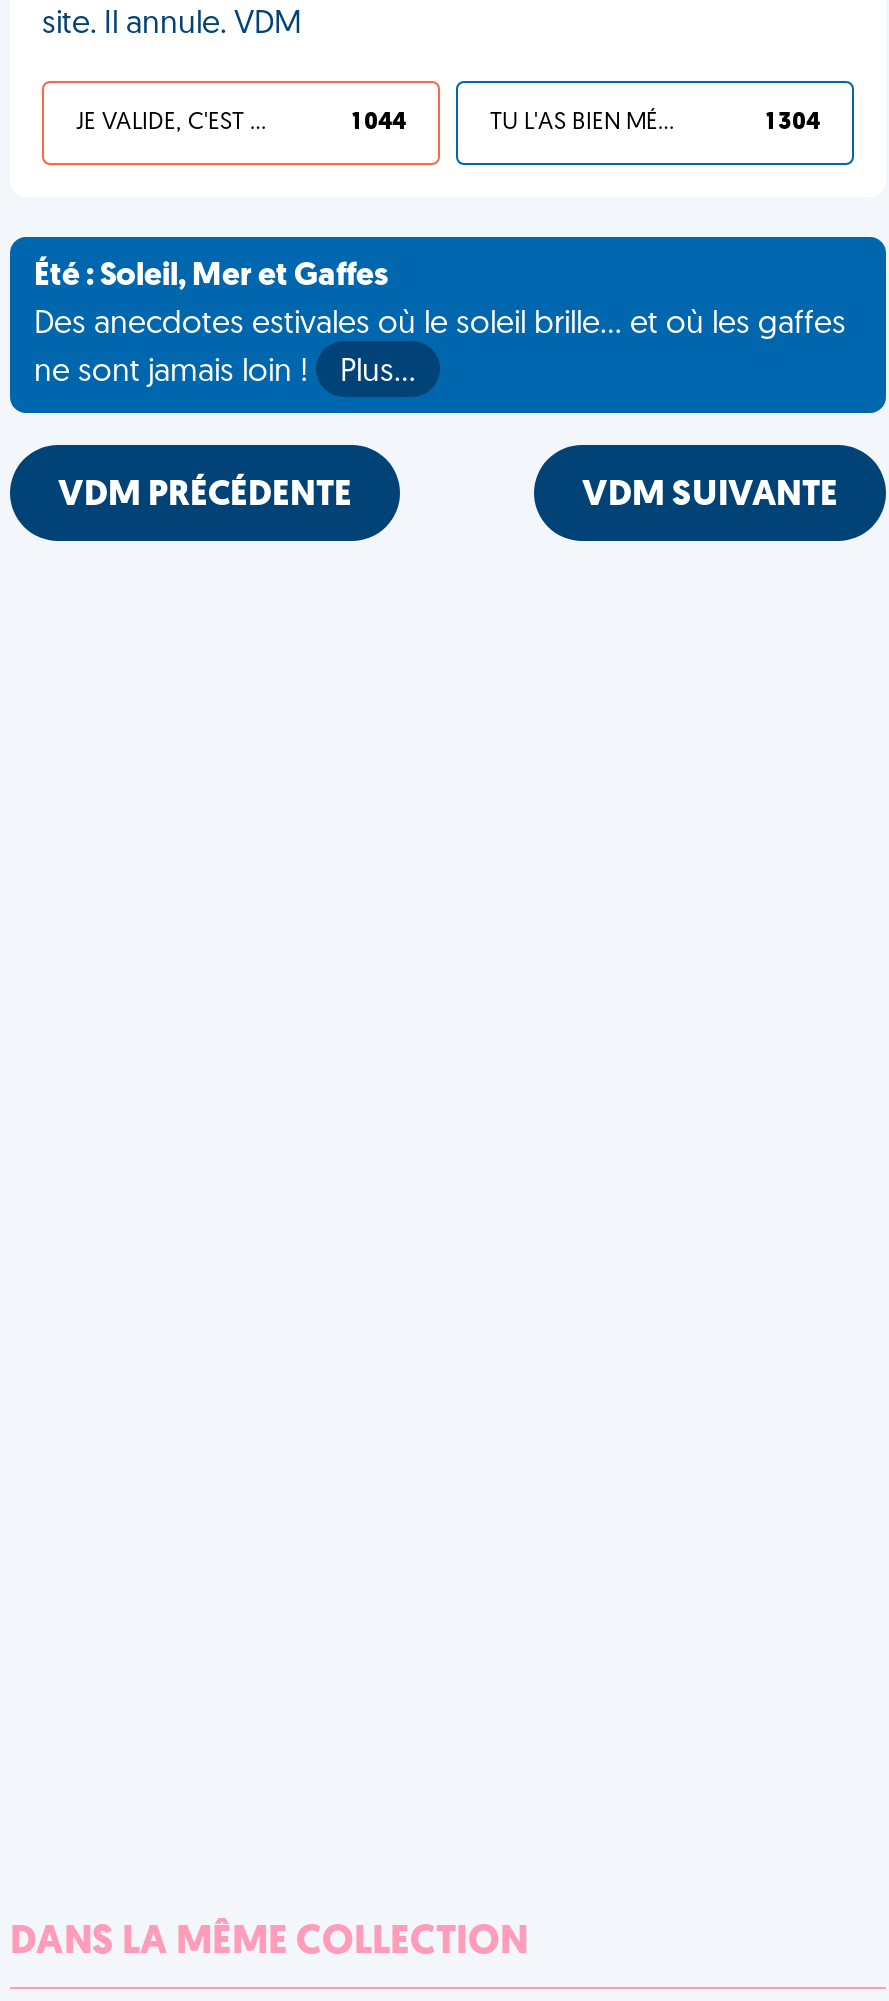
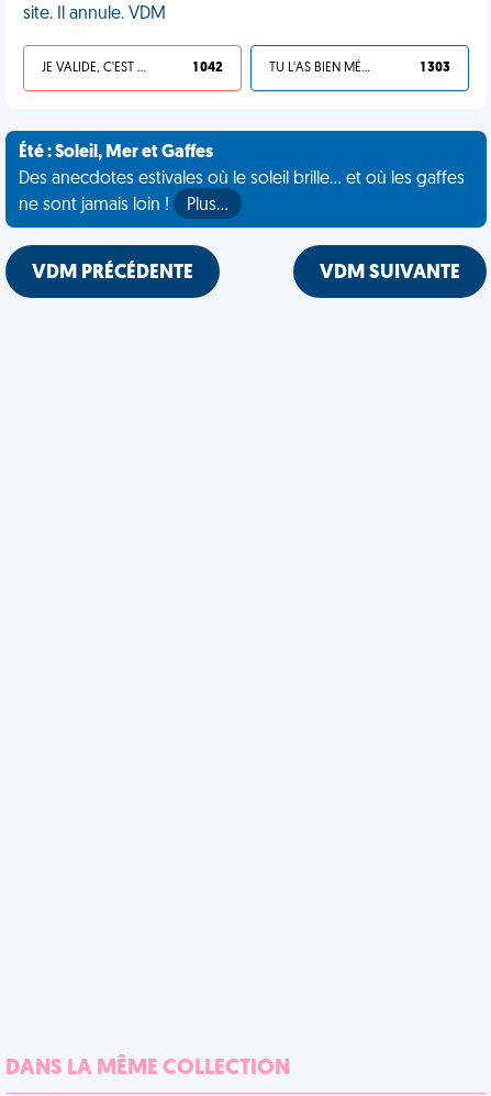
- 1 044
+ 1 042

- 1 304
+ 1 303
